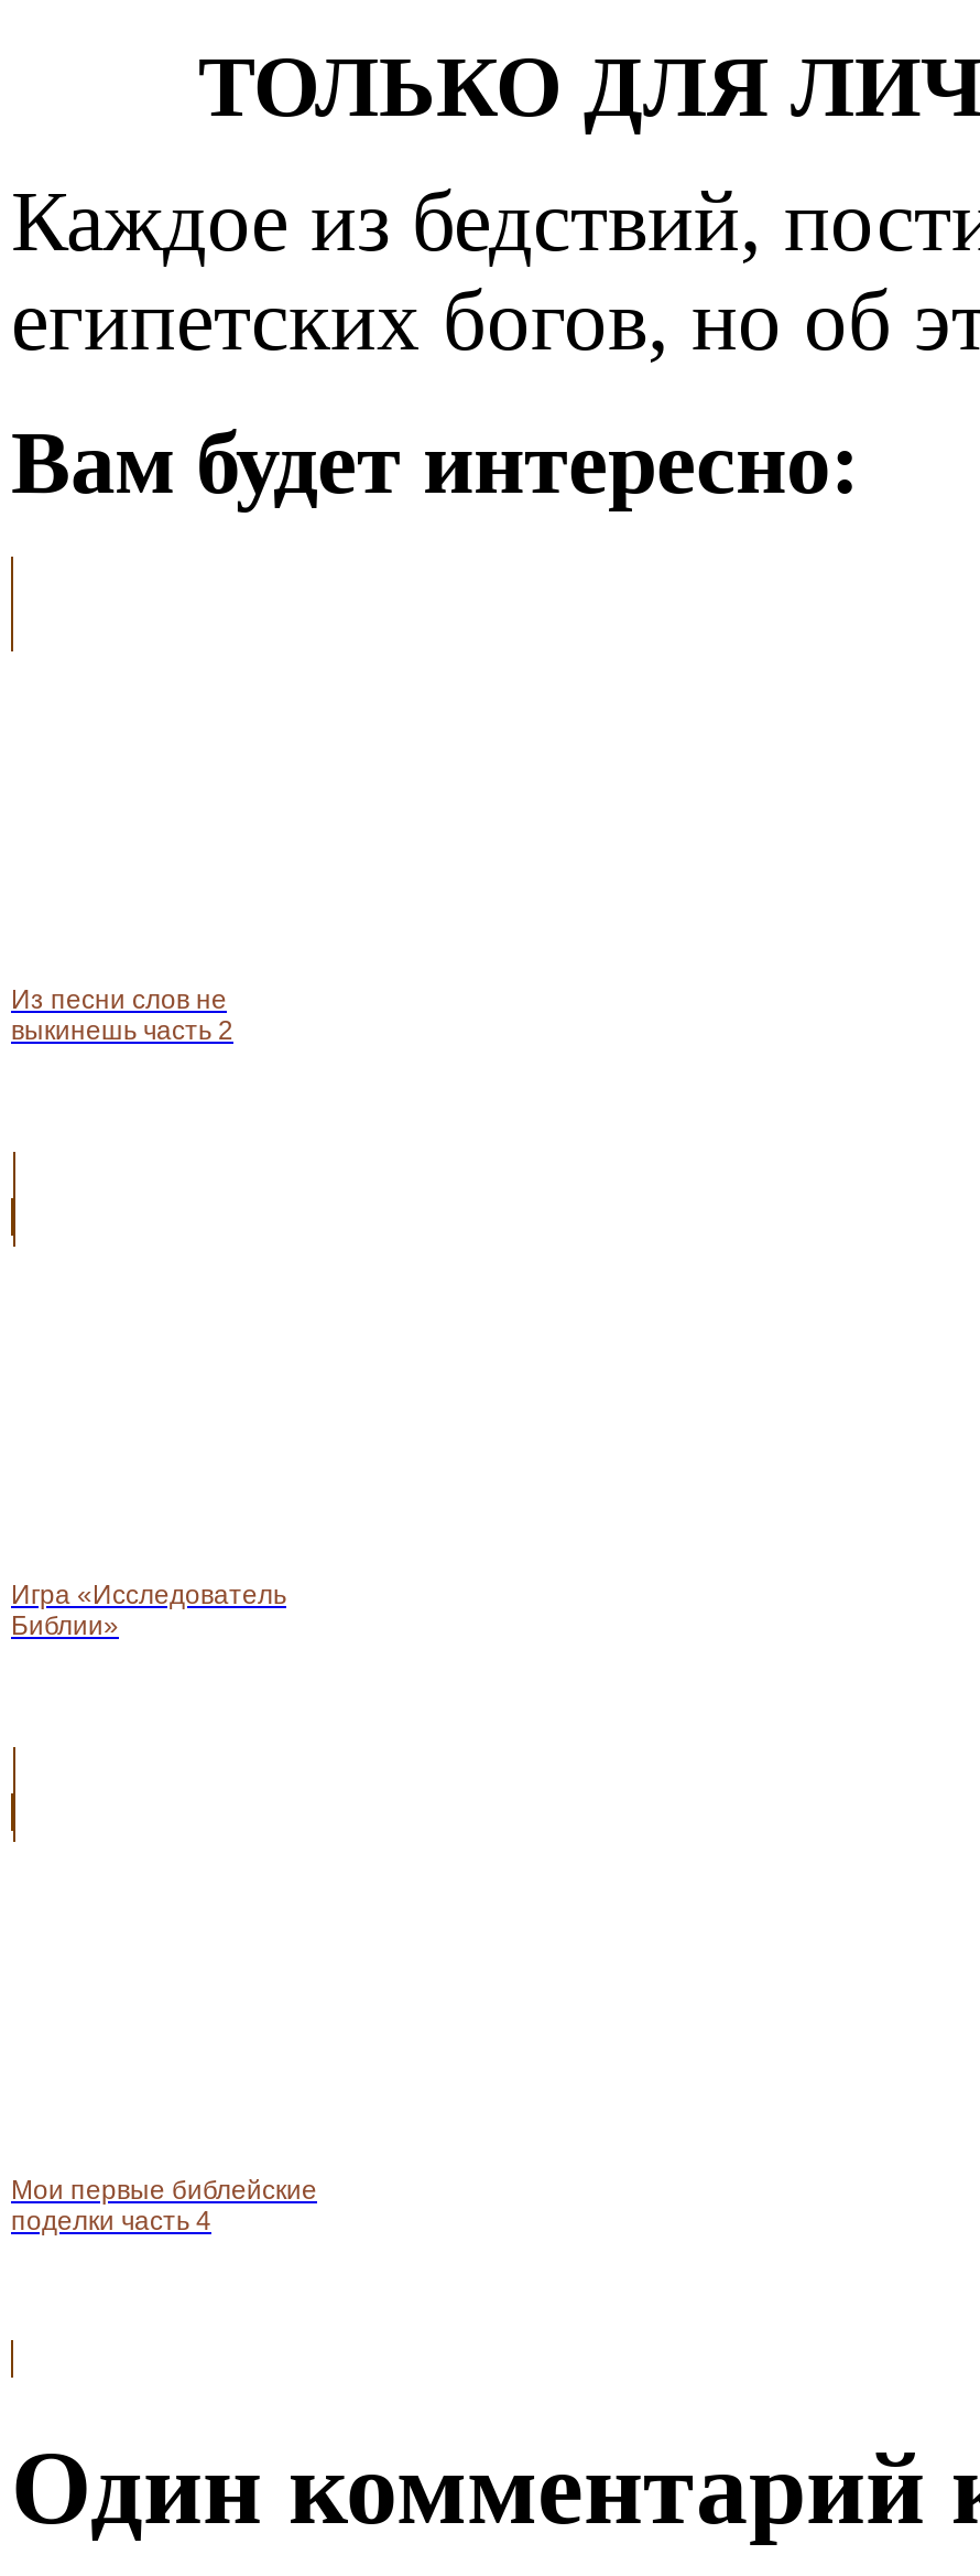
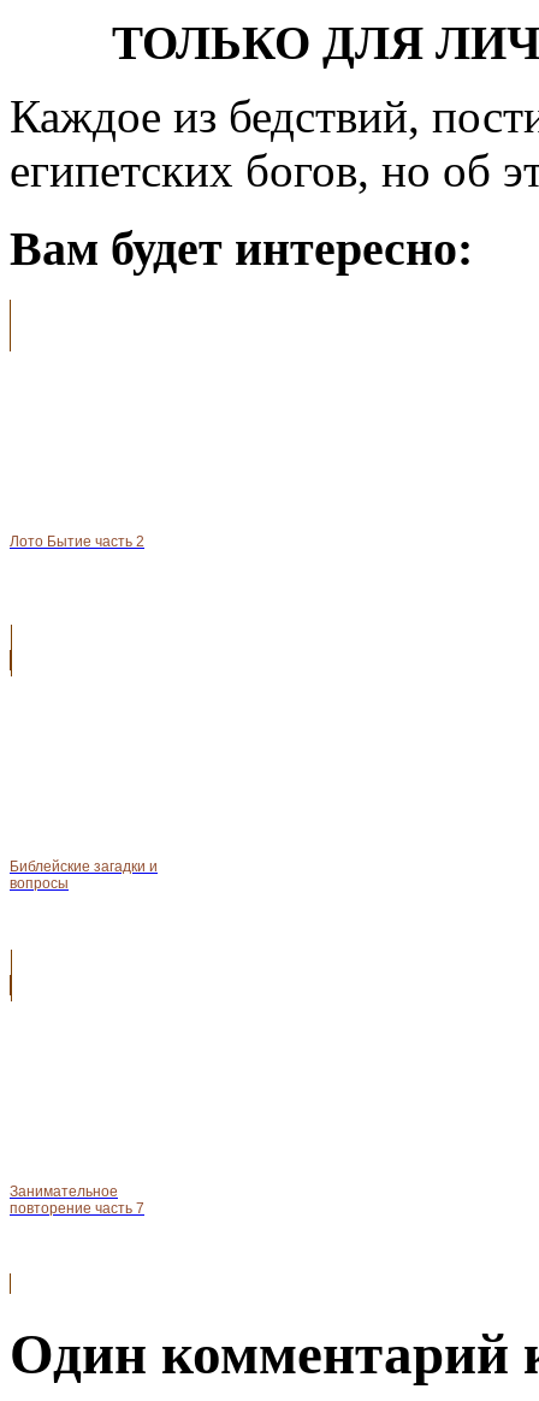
- Из песни слов не
- выкинешь часть 2
+ Лото Бытие часть 2

- Игра «Исследователь
- Библии»
+ Библейские загадки и
+ вопросы

- Мои первые библейские
- поделки часть 4
+ Занимательное
+ повторение часть 7
